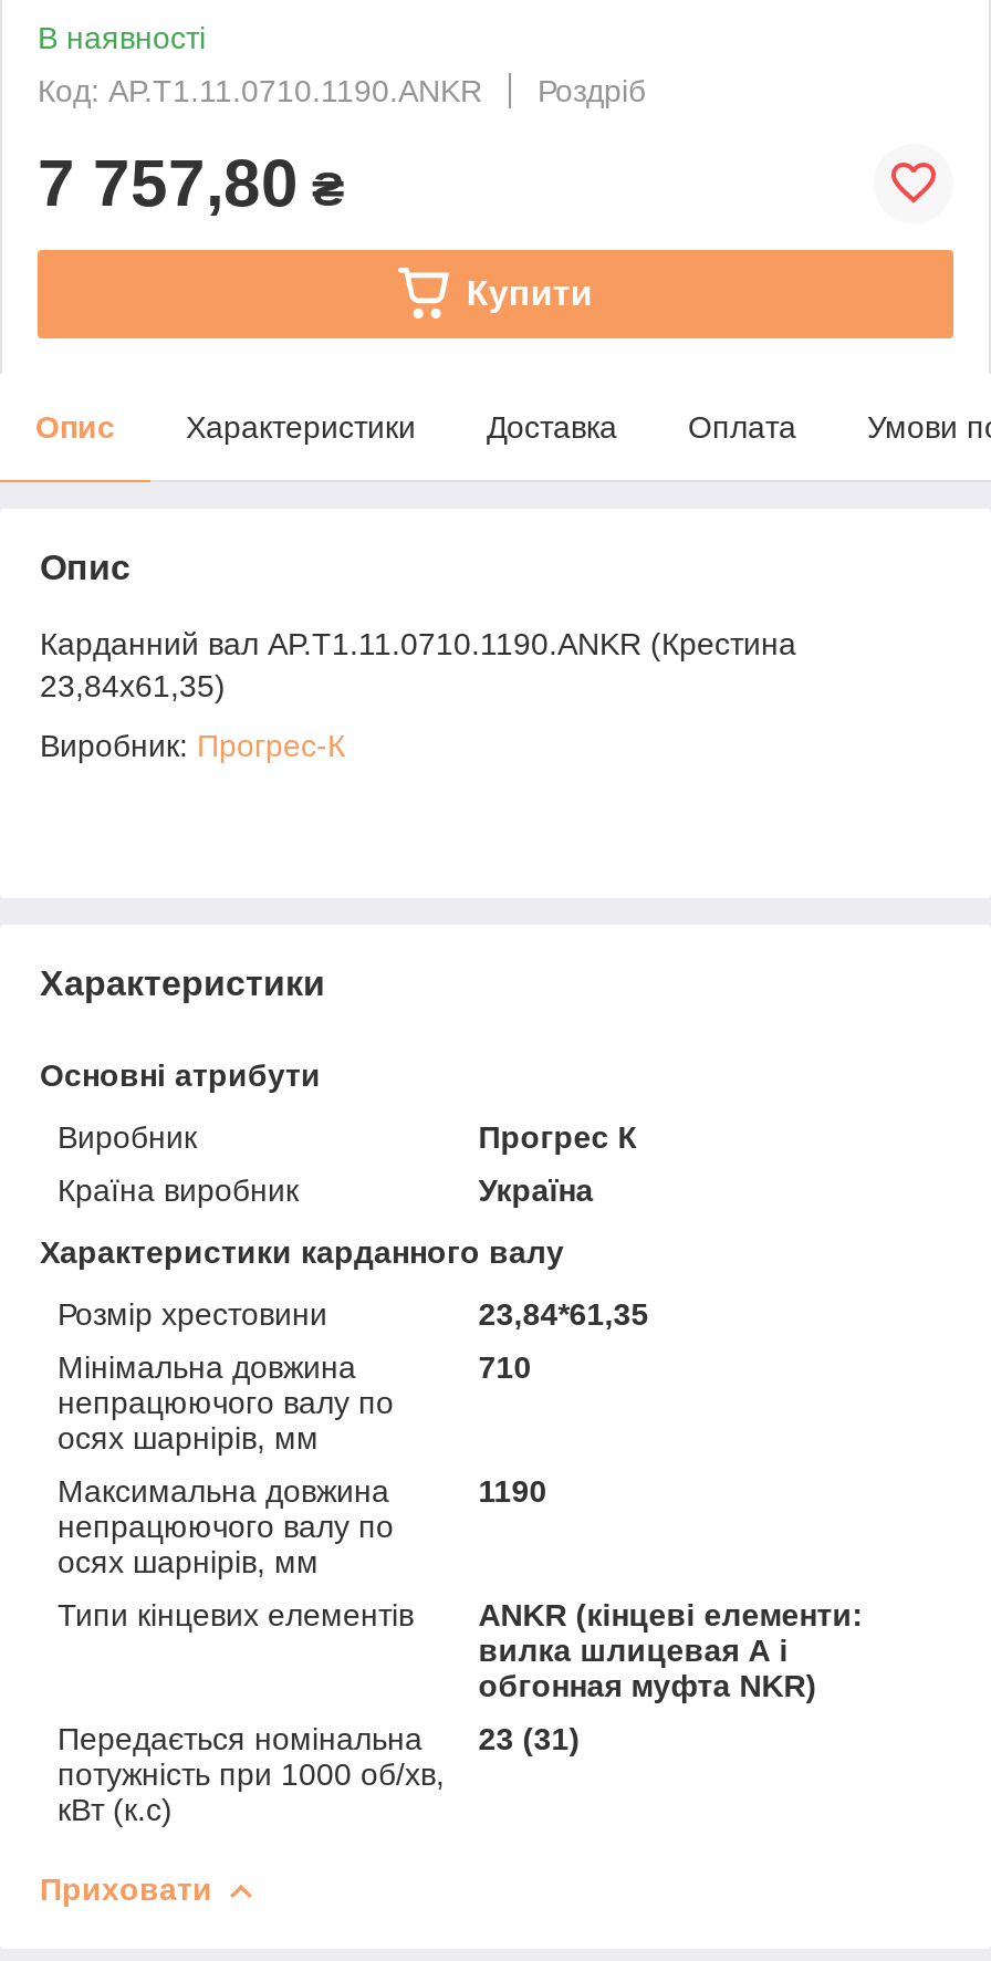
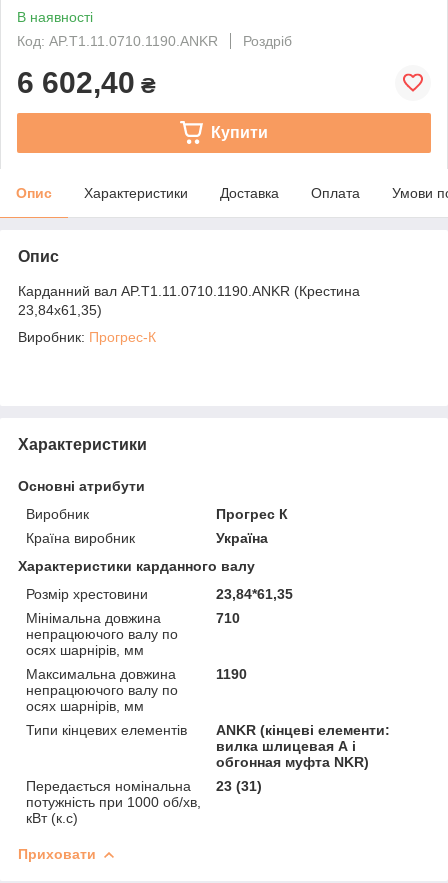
- 7 757,80 ₴
+ 6 602,40 ₴
